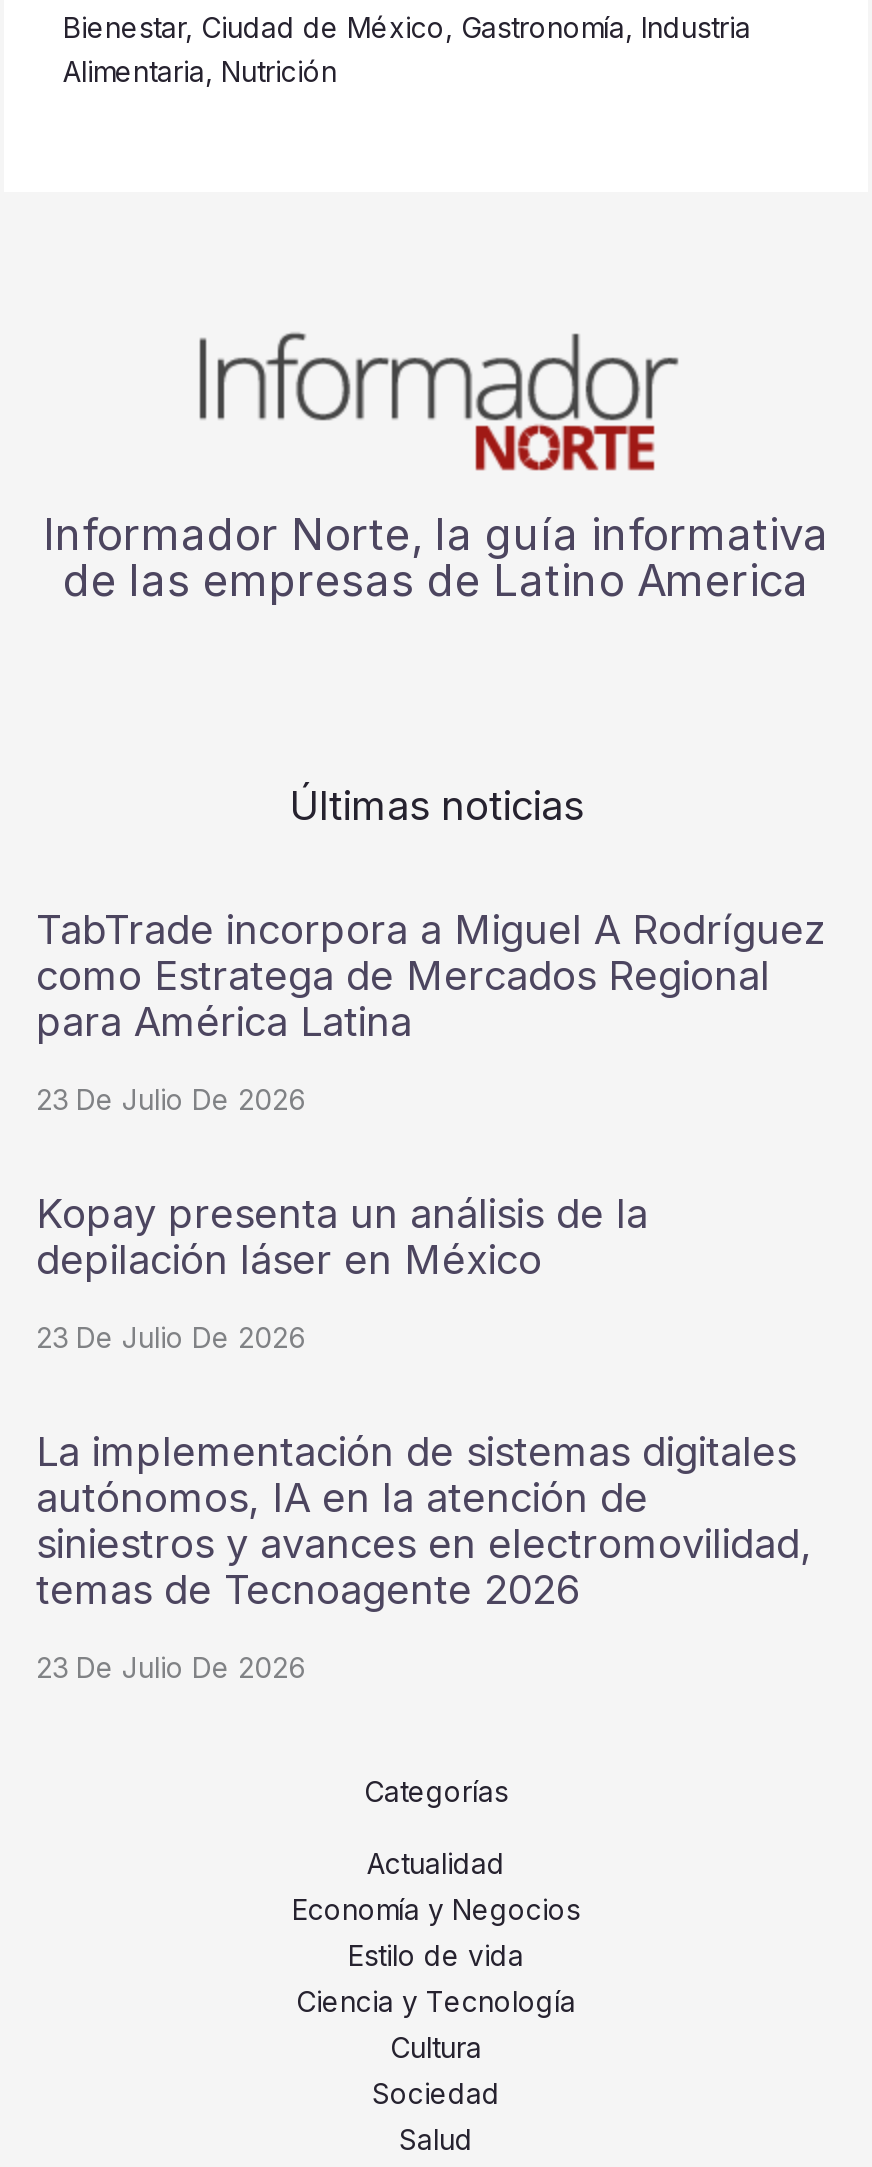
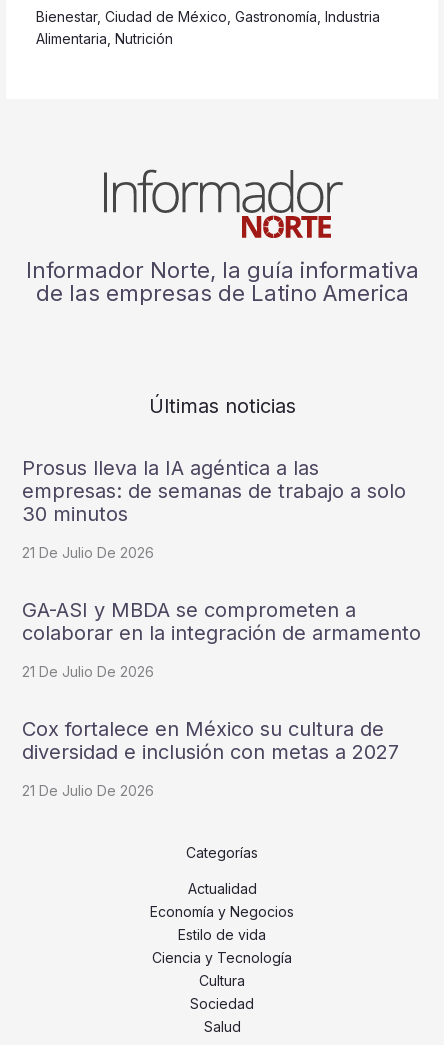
- TabTrade incorpora a Miguel A Rodríguez
- como Estratega de Mercados Regional
- para América Latina
+ Prosus lleva la IA agéntica a las
+ empresas: de semanas de trabajo a solo
+ 30 minutos

- 23 De Julio De 2026
+ 21 De Julio De 2026

- Kopay presenta un análisis de la
- depilación láser en México
+ GA-ASI y MBDA se comprometen a
+ colaborar en la integración de armamento

- 23 De Julio De 2026
+ 21 De Julio De 2026

- La implementación de sistemas digitales
- autónomos, IA en la atención de
- siniestros y avances en electromovilidad,
- temas de Tecnoagente 2026
+ Cox fortalece en México su cultura de
+ diversidad e inclusión con metas a 2027

- 23 De Julio De 2026
+ 21 De Julio De 2026
